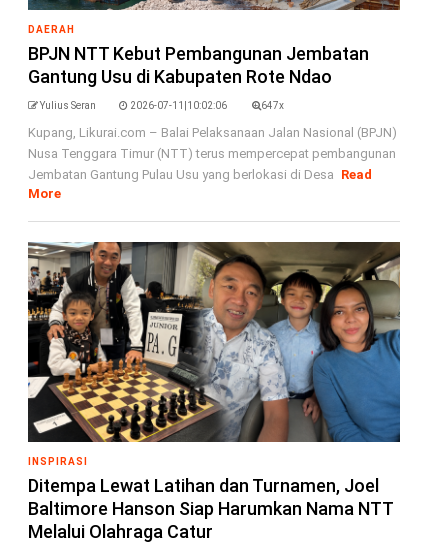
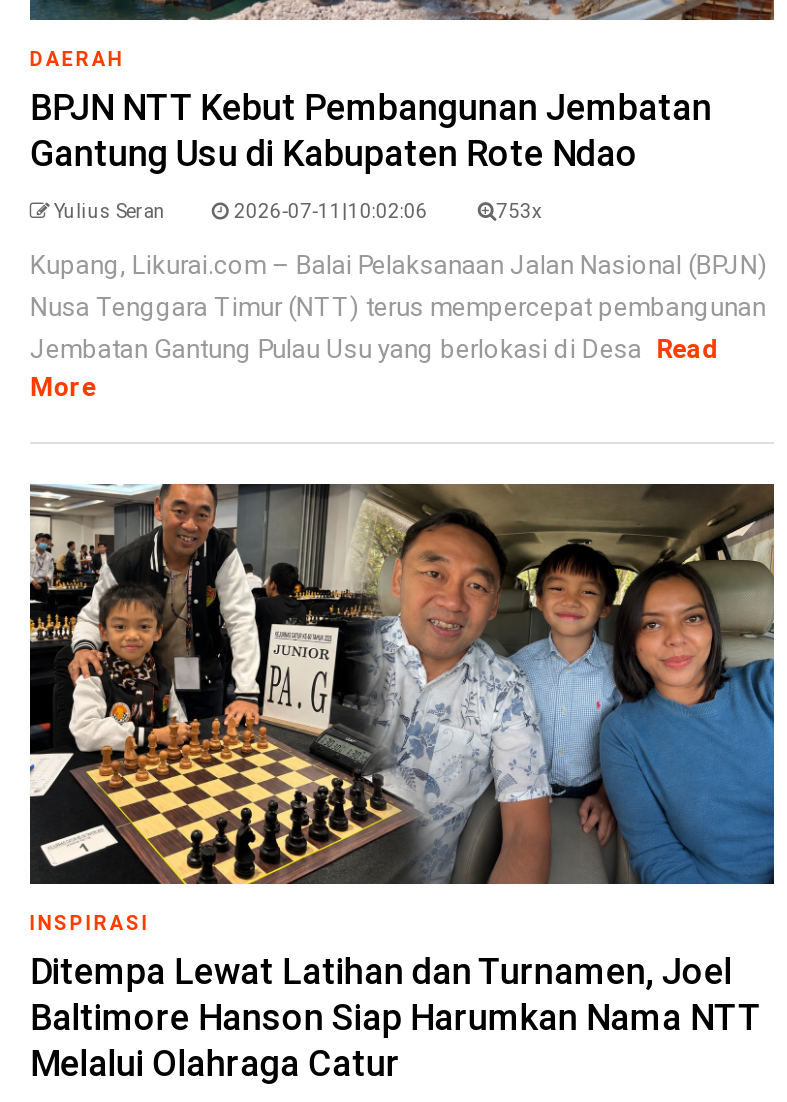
- 647x
+ 753x
